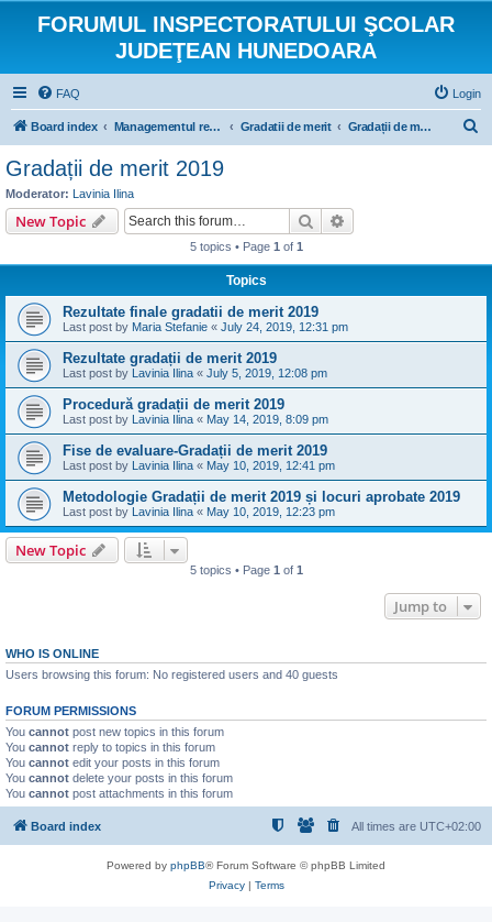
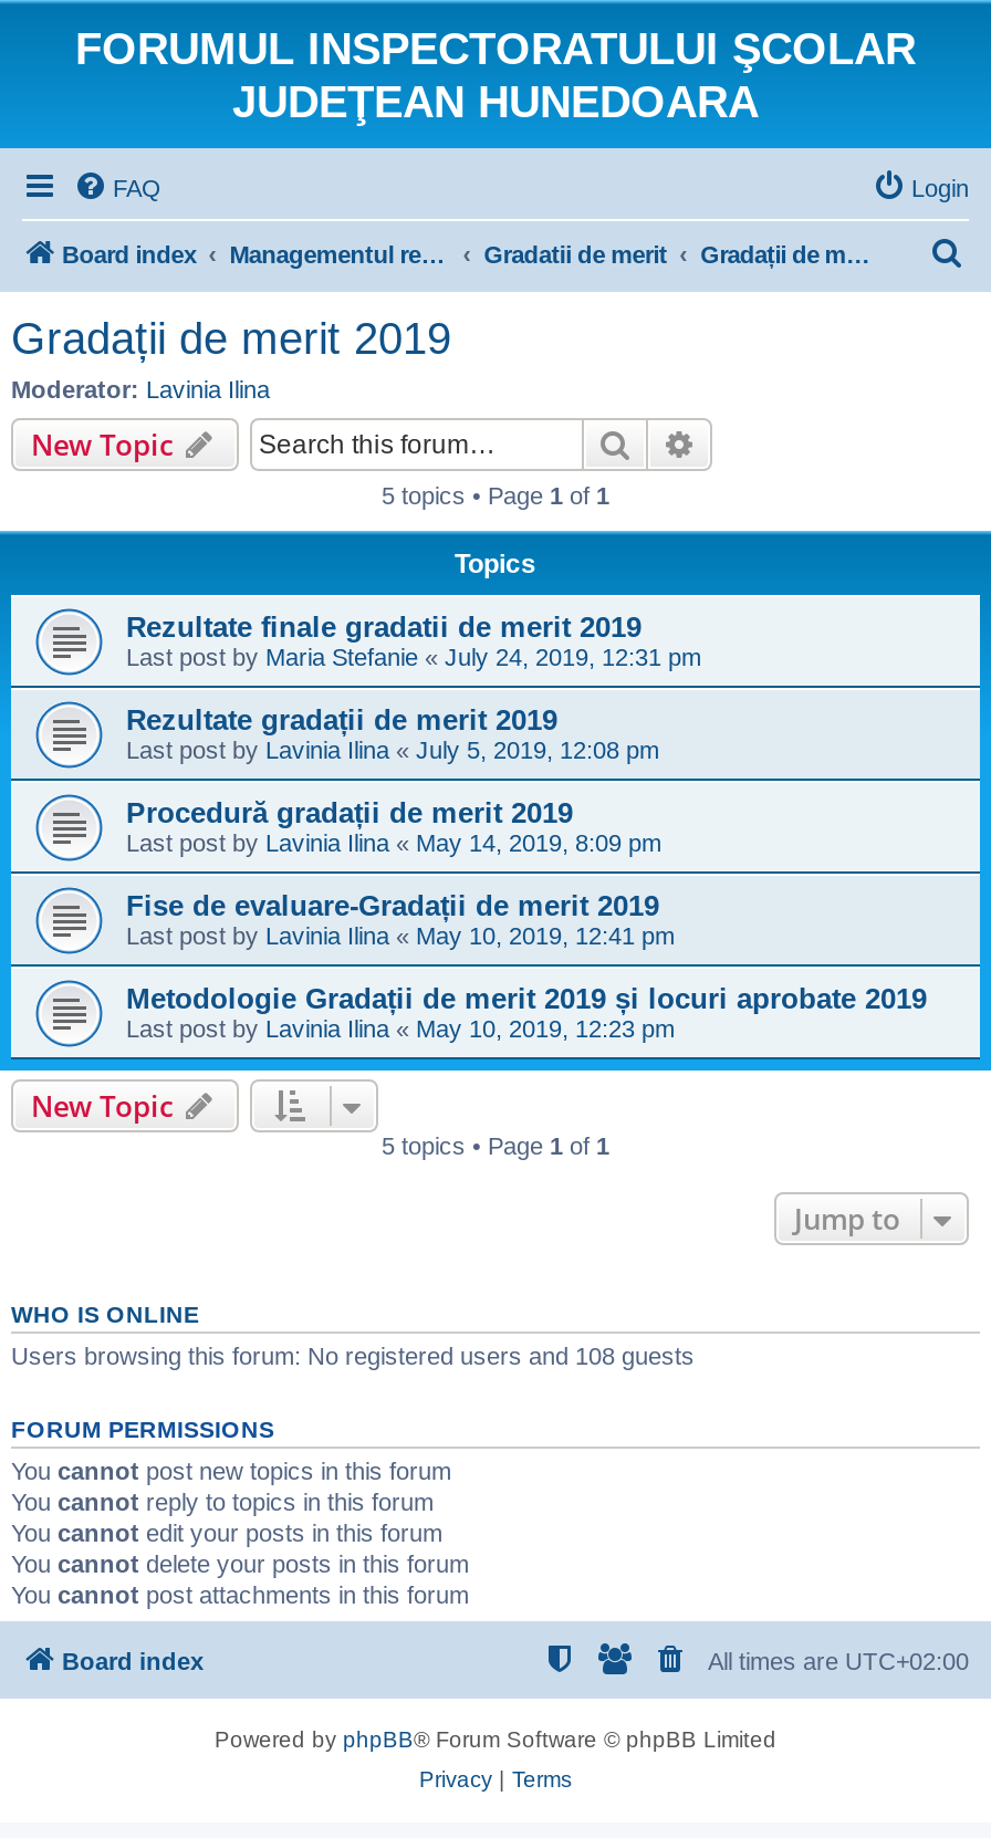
- Users browsing this forum: No registered users and 40 guests
+ Users browsing this forum: No registered users and 108 guests
